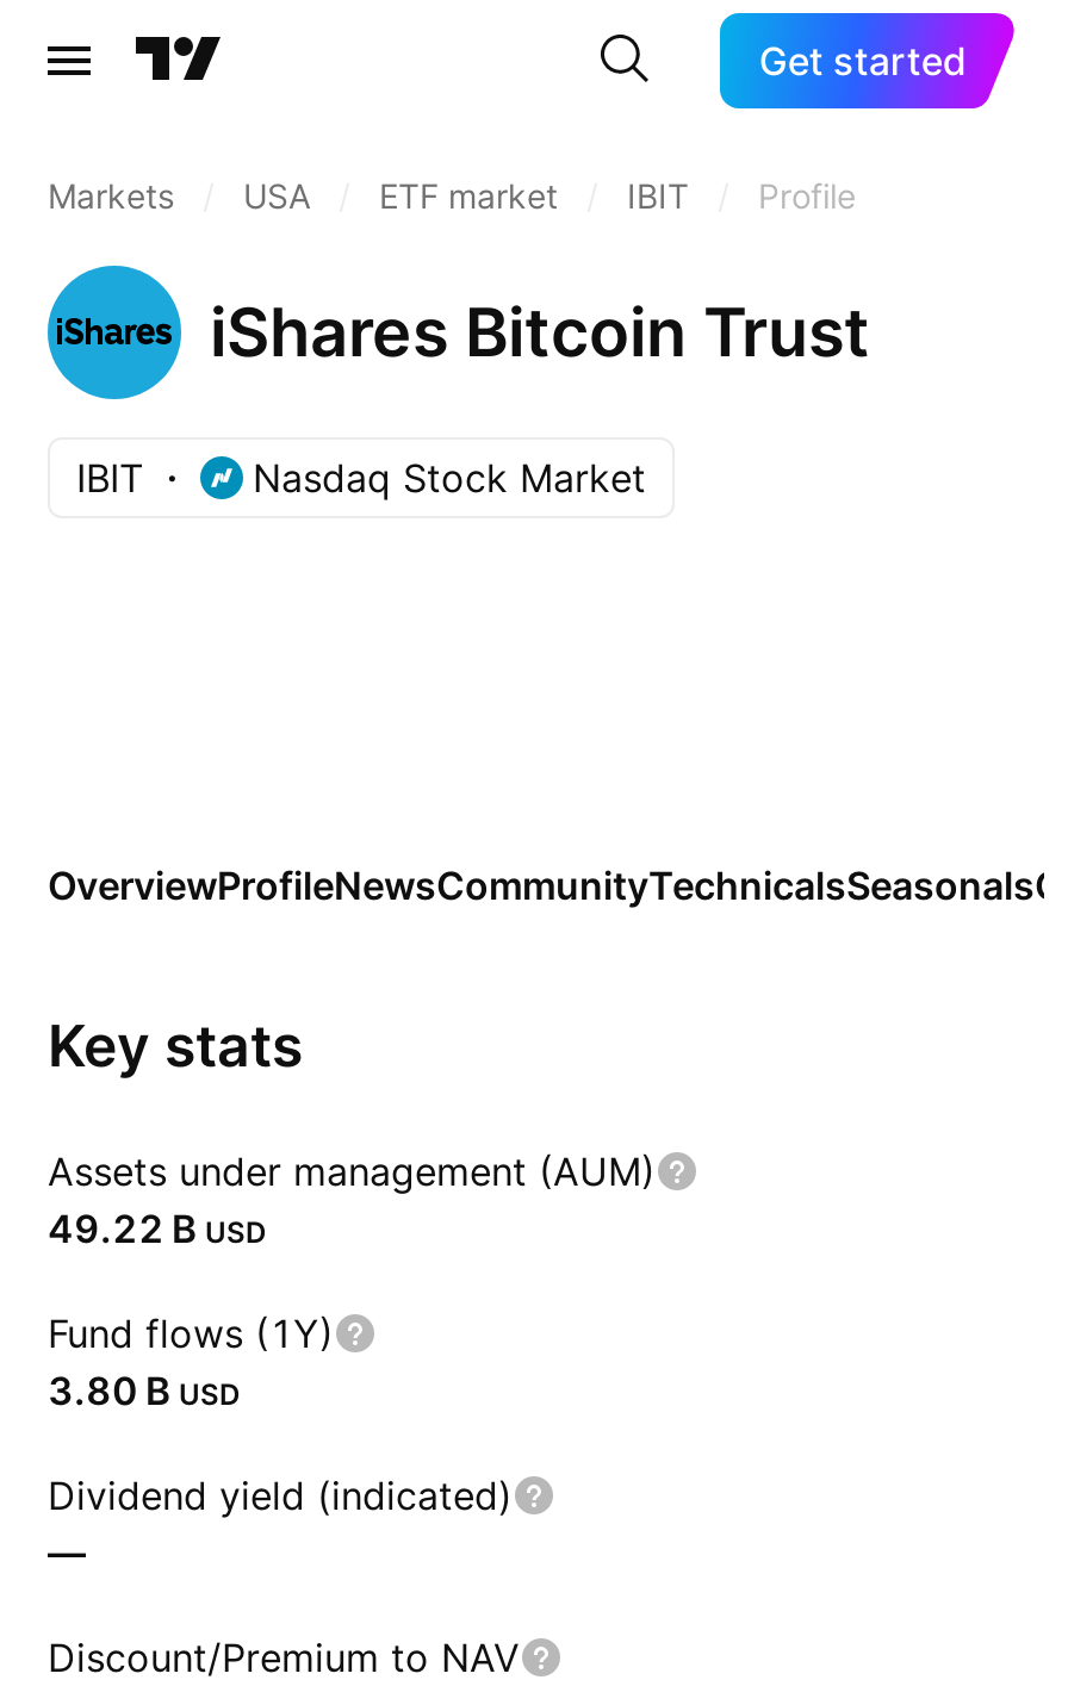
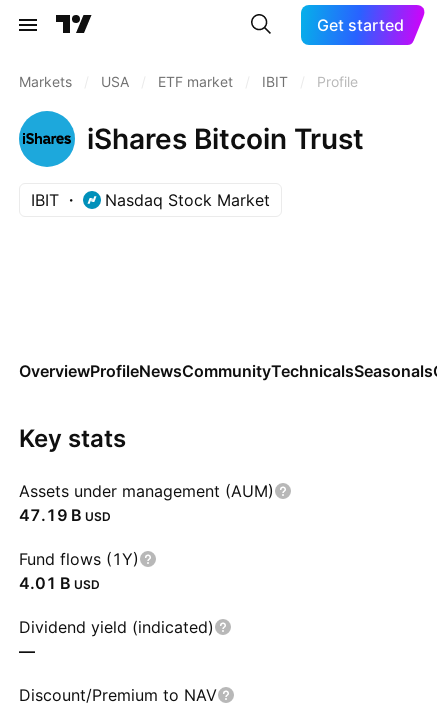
- 49.22 B USD
+ 47.19 B USD

- 3.80 B USD
+ 4.01 B USD
